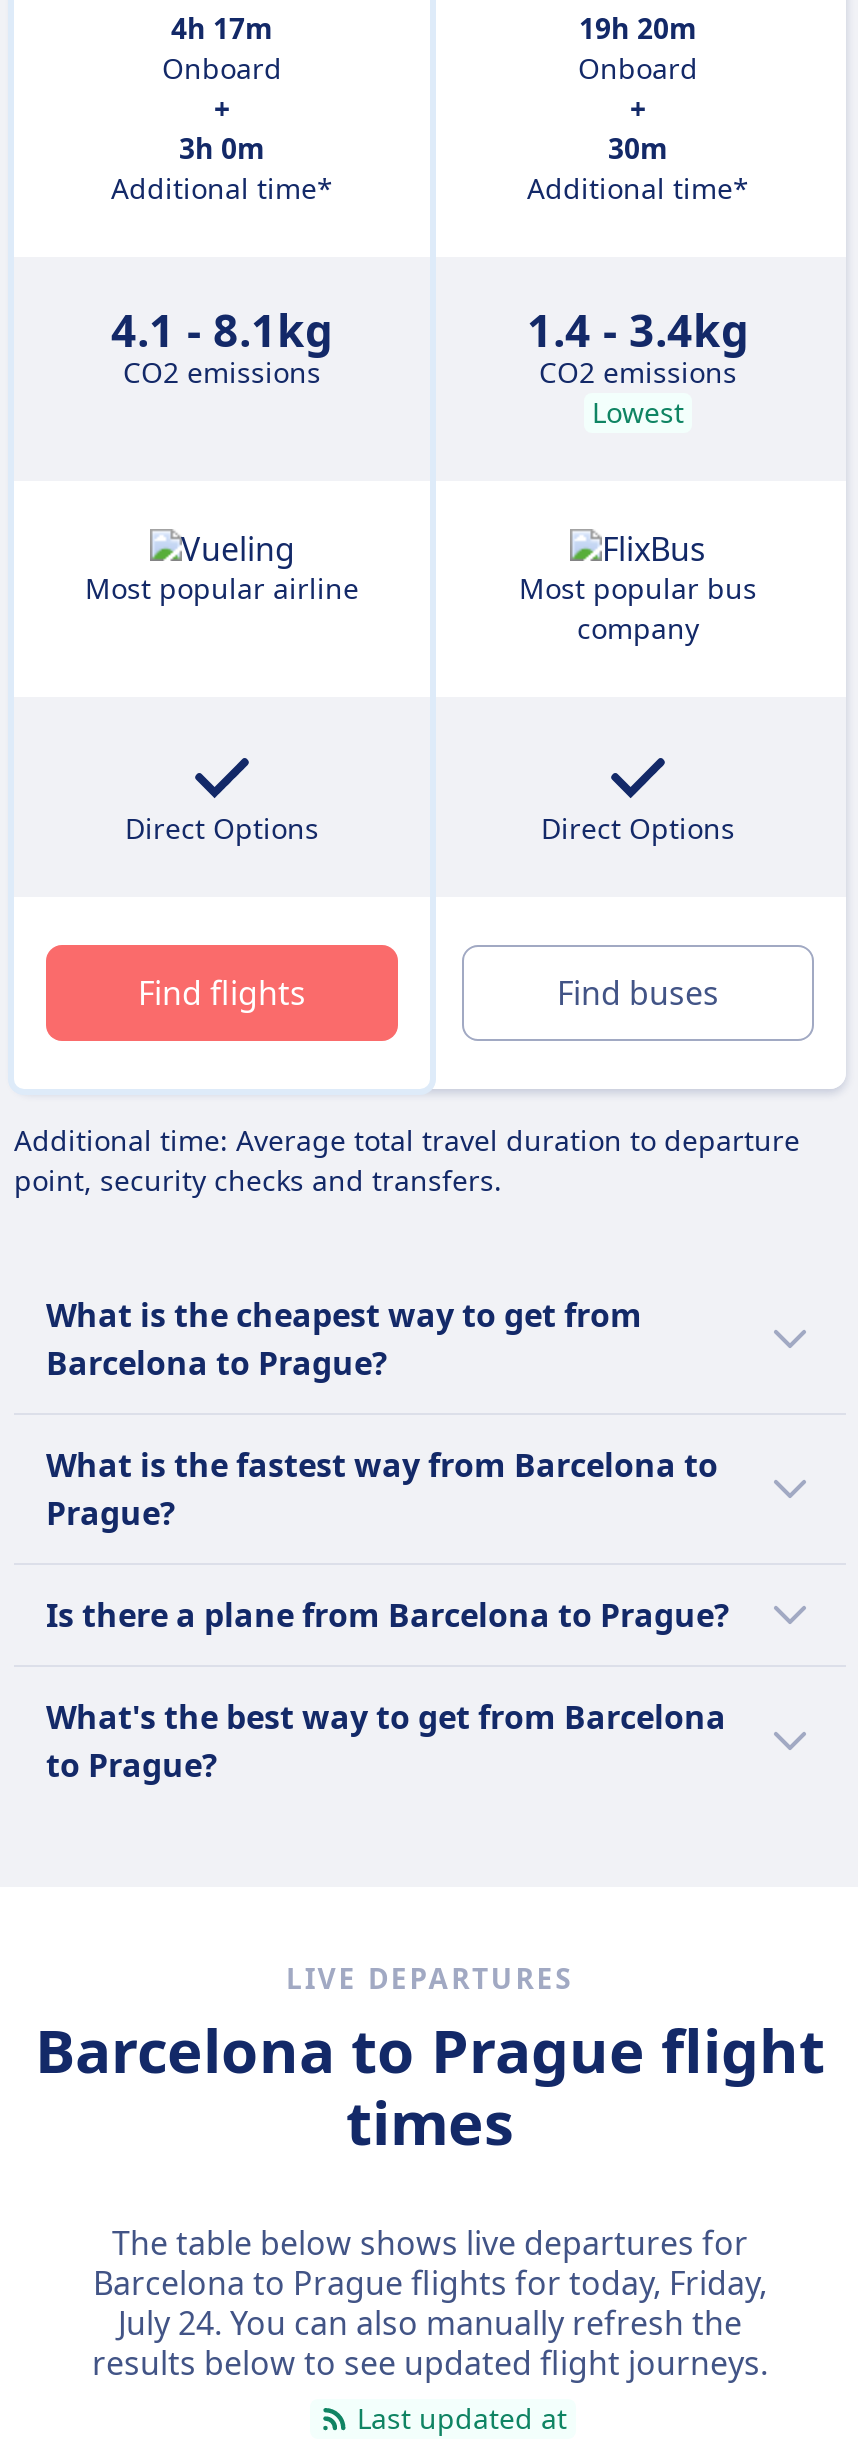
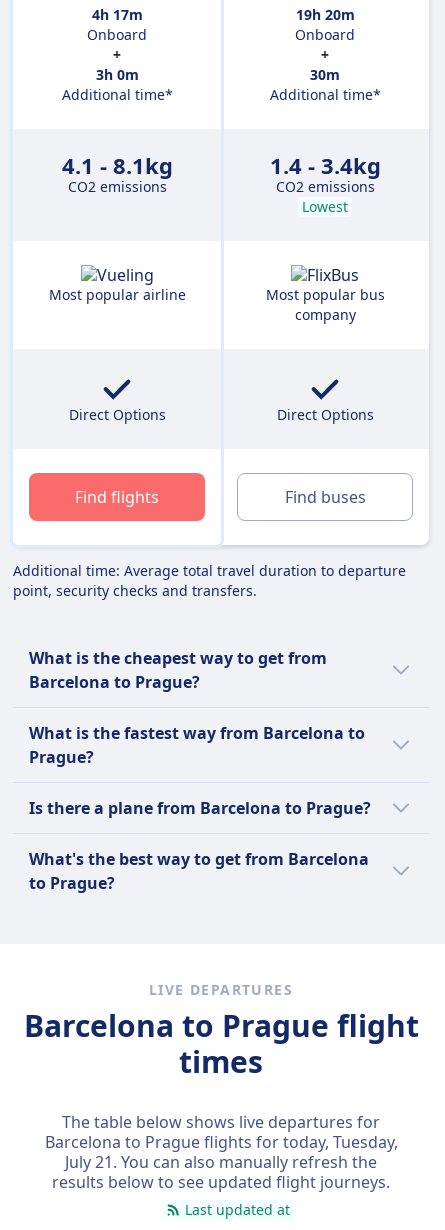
- Barcelona to Prague flights for today, Friday,
+ Barcelona to Prague flights for today, Tuesday,

- July 24. You can also manually refresh the
+ July 21. You can also manually refresh the
